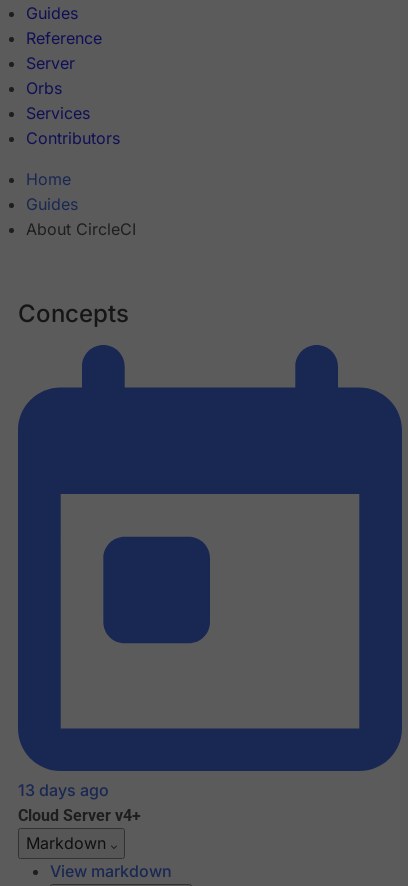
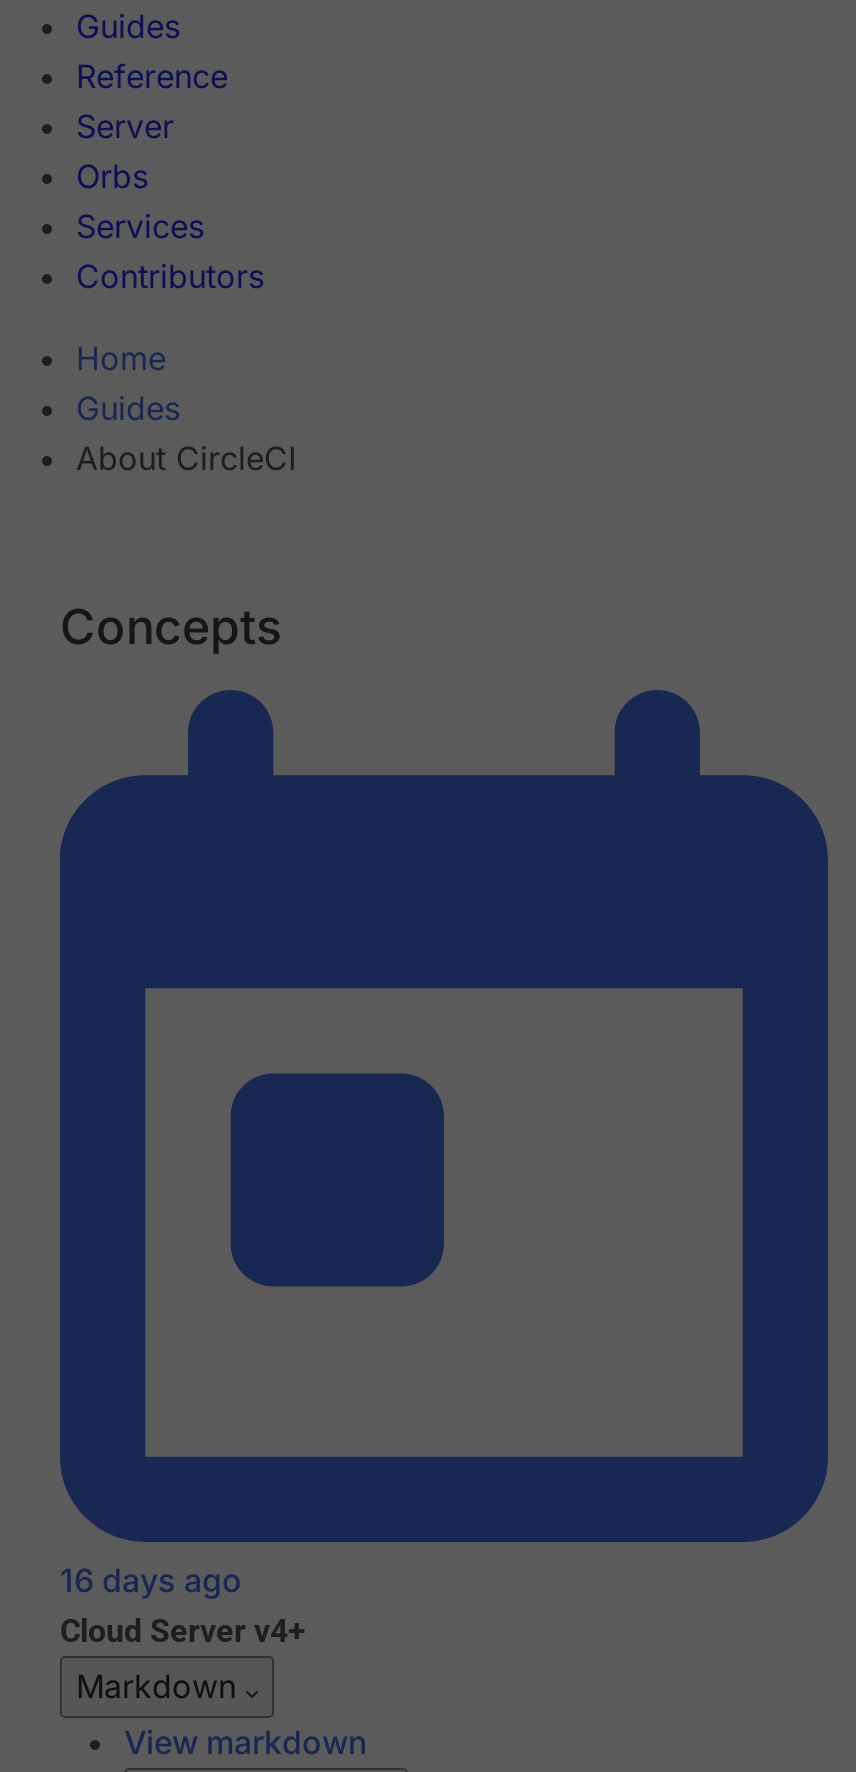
- 13 days ago
+ 16 days ago
